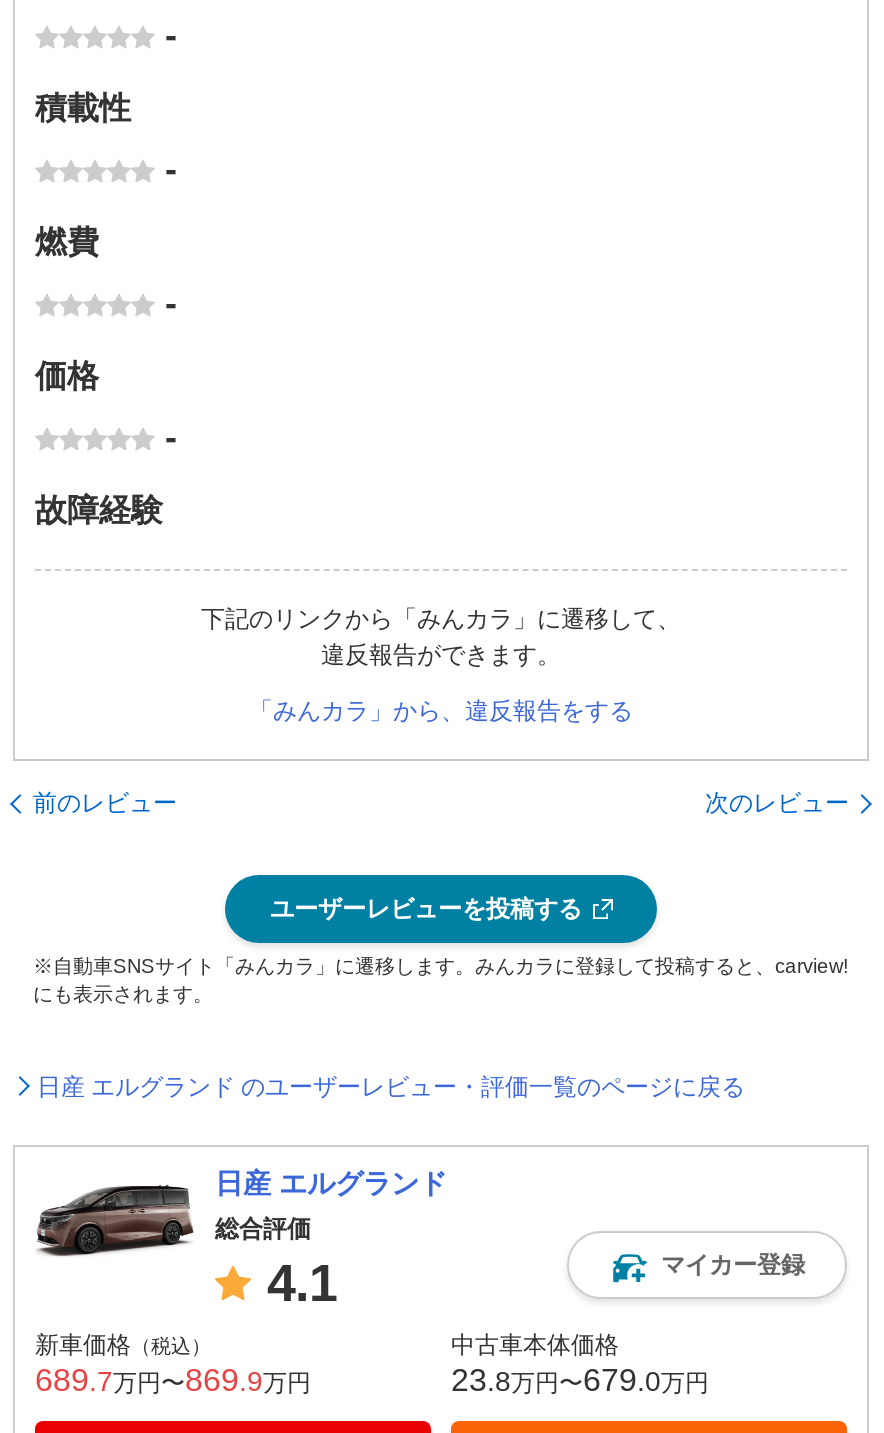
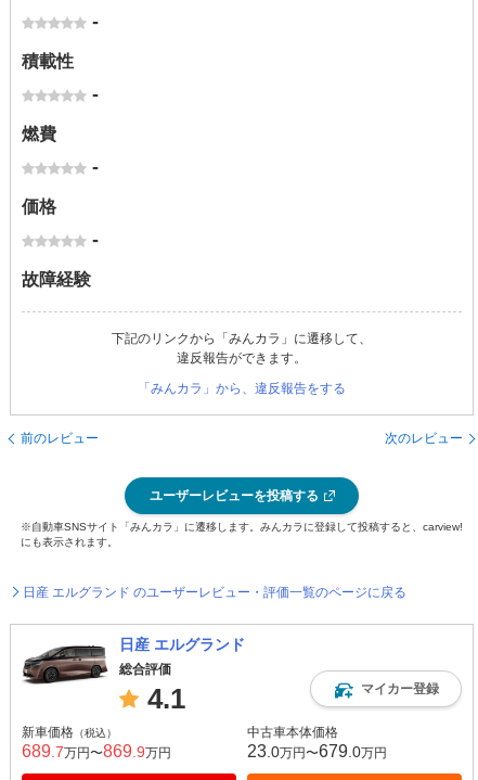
- 23.8万円〜679.0万円
+ 23.0万円〜679.0万円
